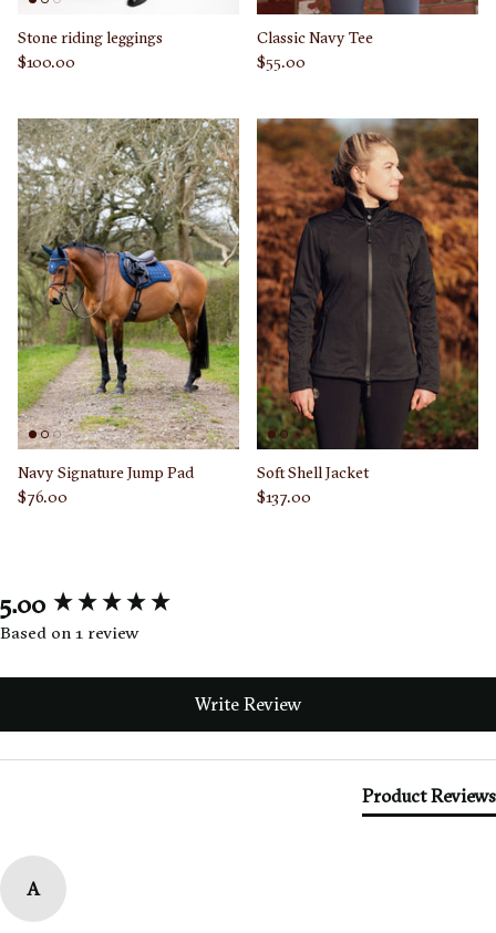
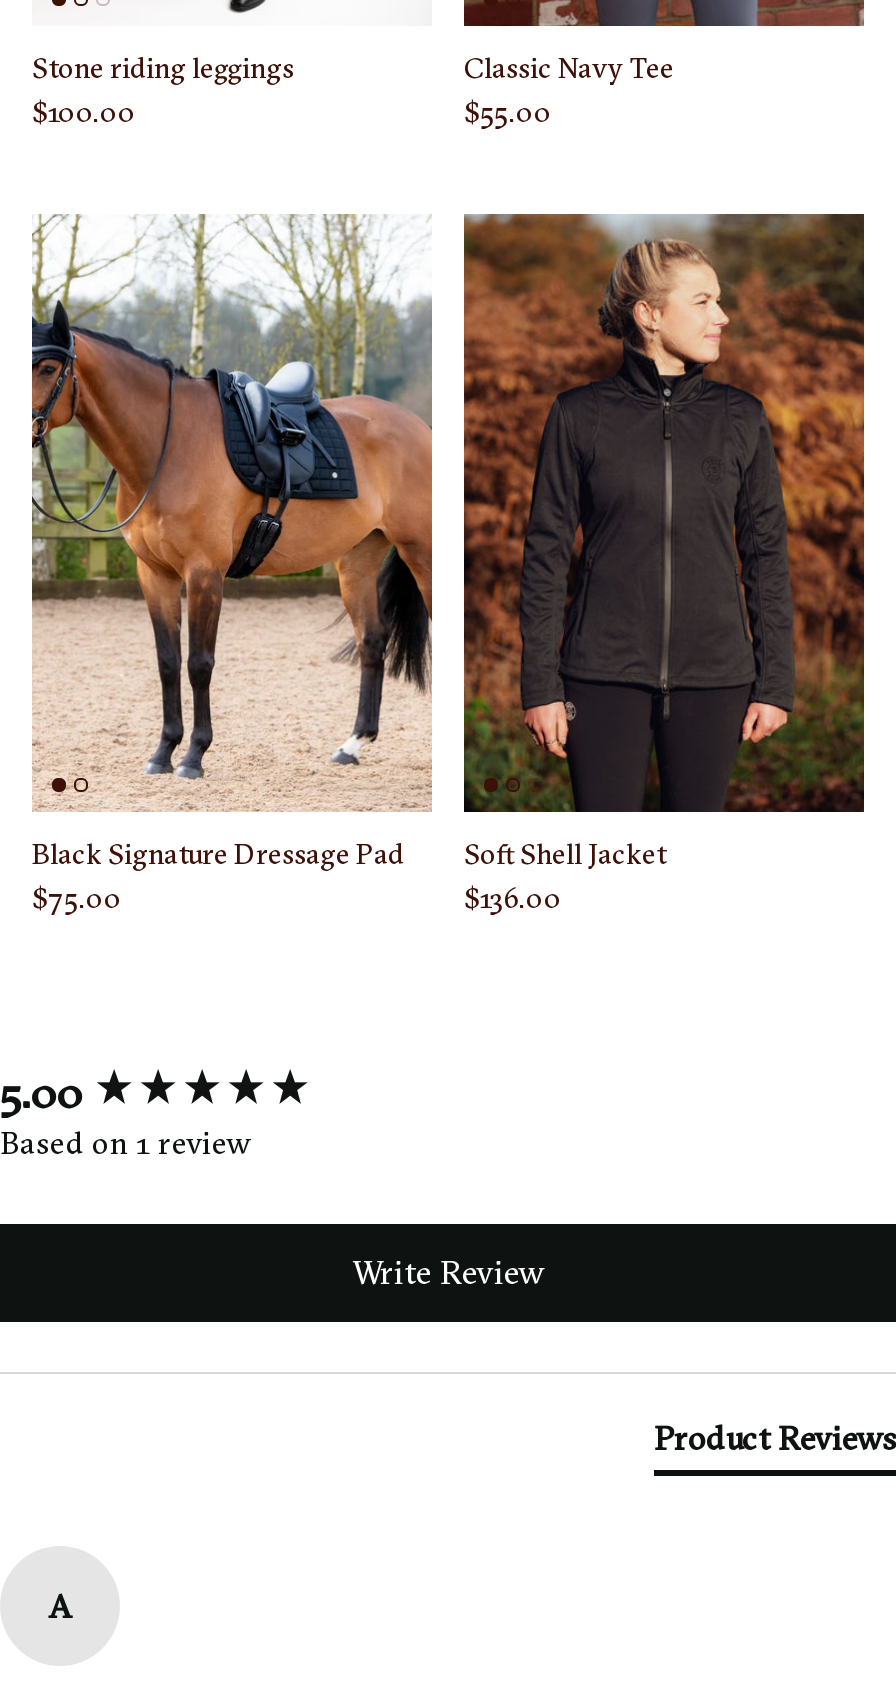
- [image]
- Navy Signature Jump Pad
+ [image]
+ Black Signature Dressage Pad

- $76.00
+ $75.00

- $137.00
+ $136.00
